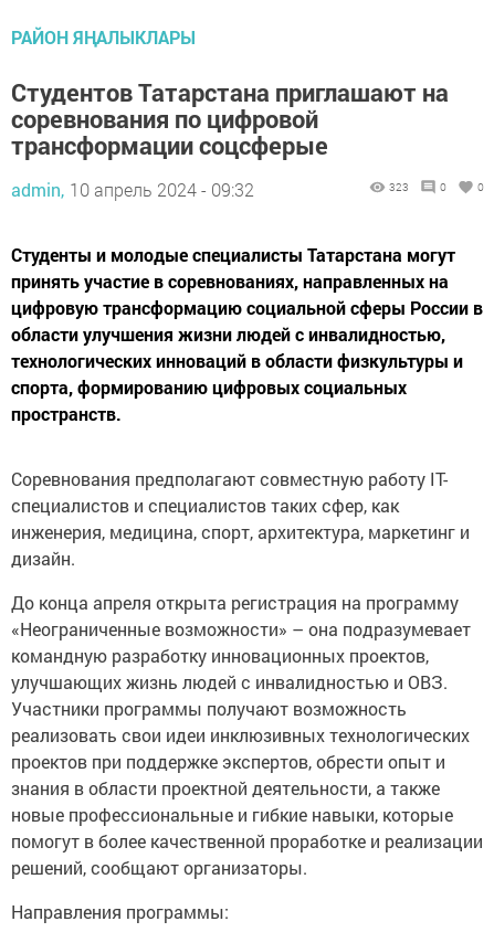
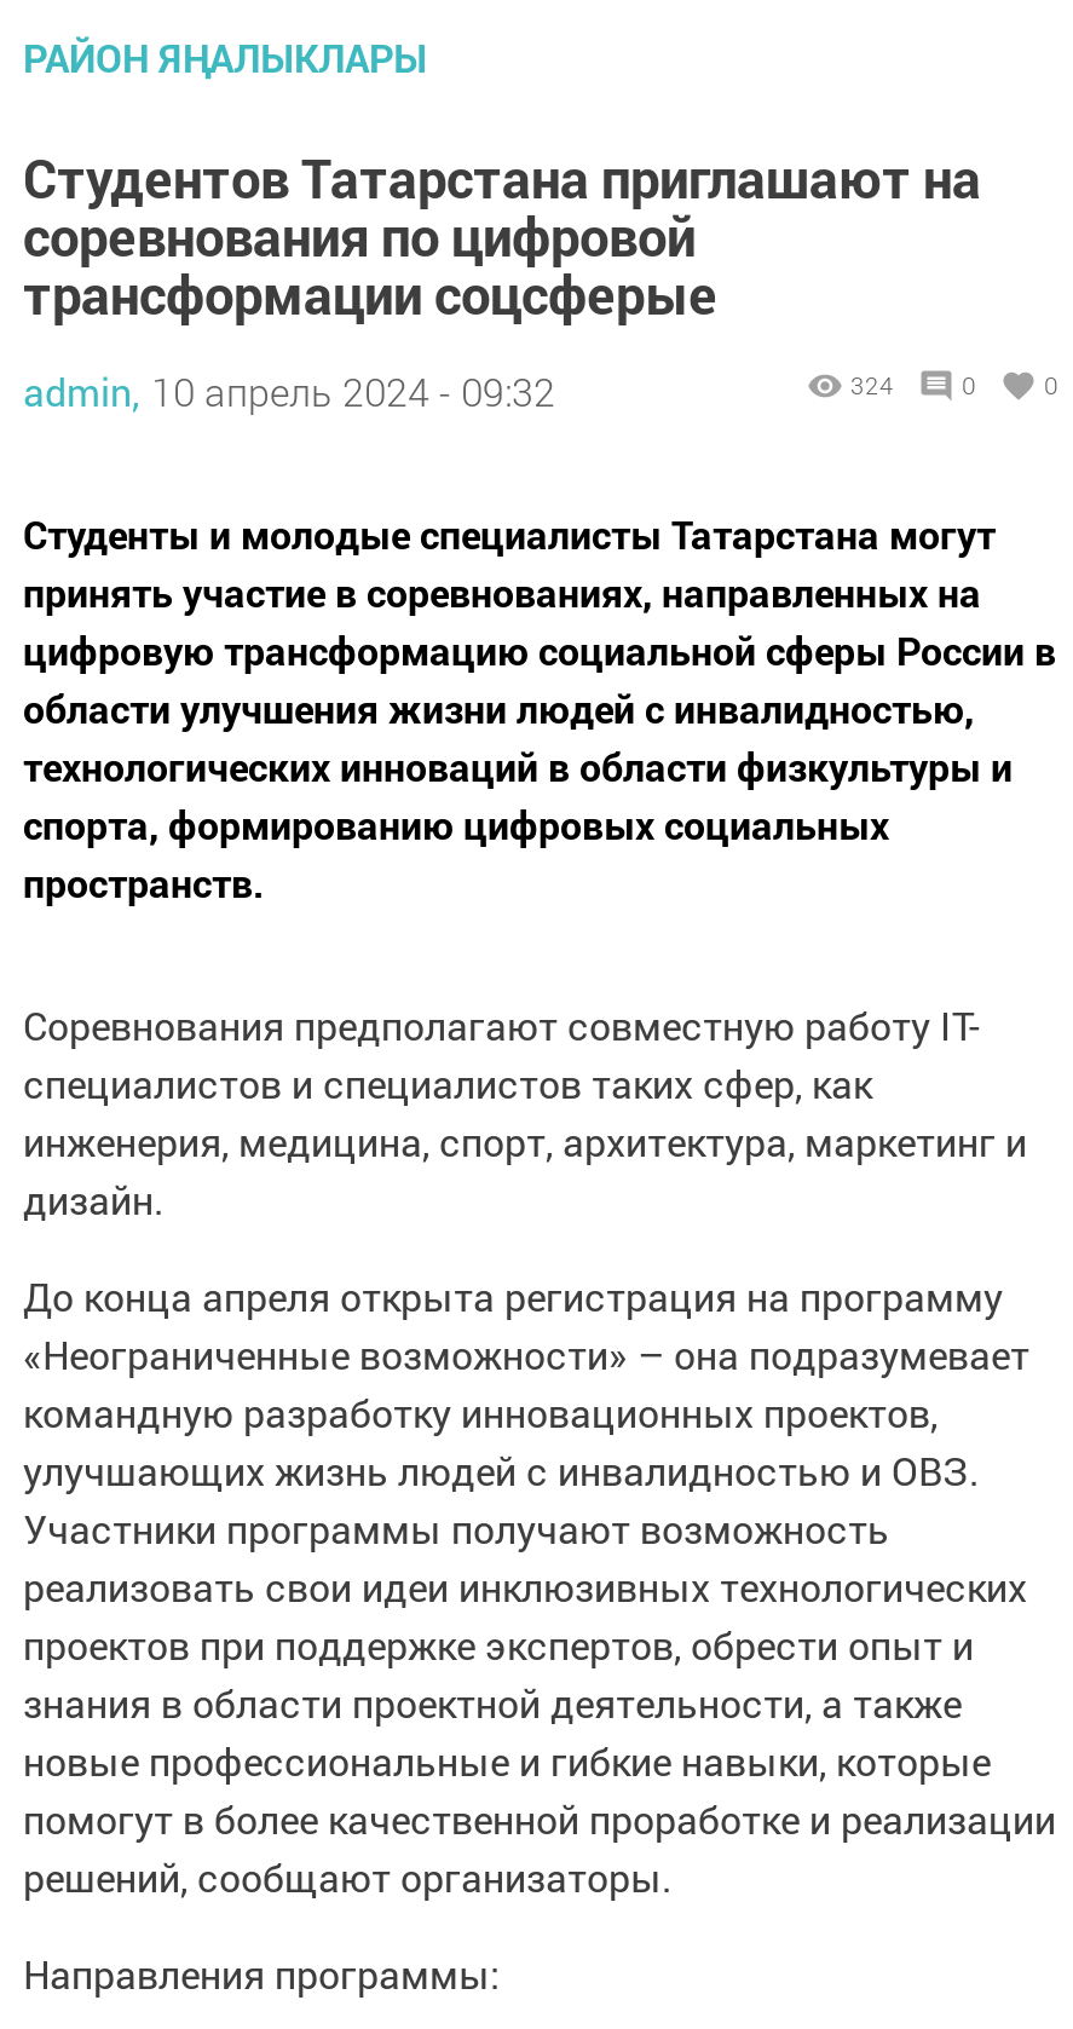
- 323
+ 324
